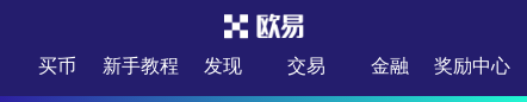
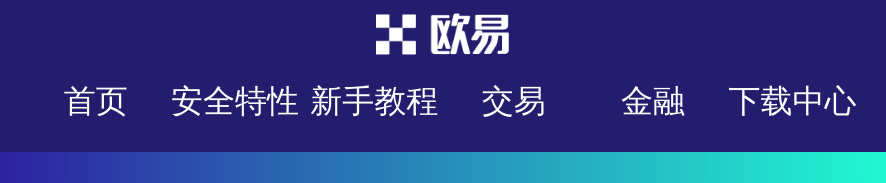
- 买币
- 新手教程
- 发现
+ 首页
+ 安全特性 新手教程

- 奖励中心
+ 下载中心
